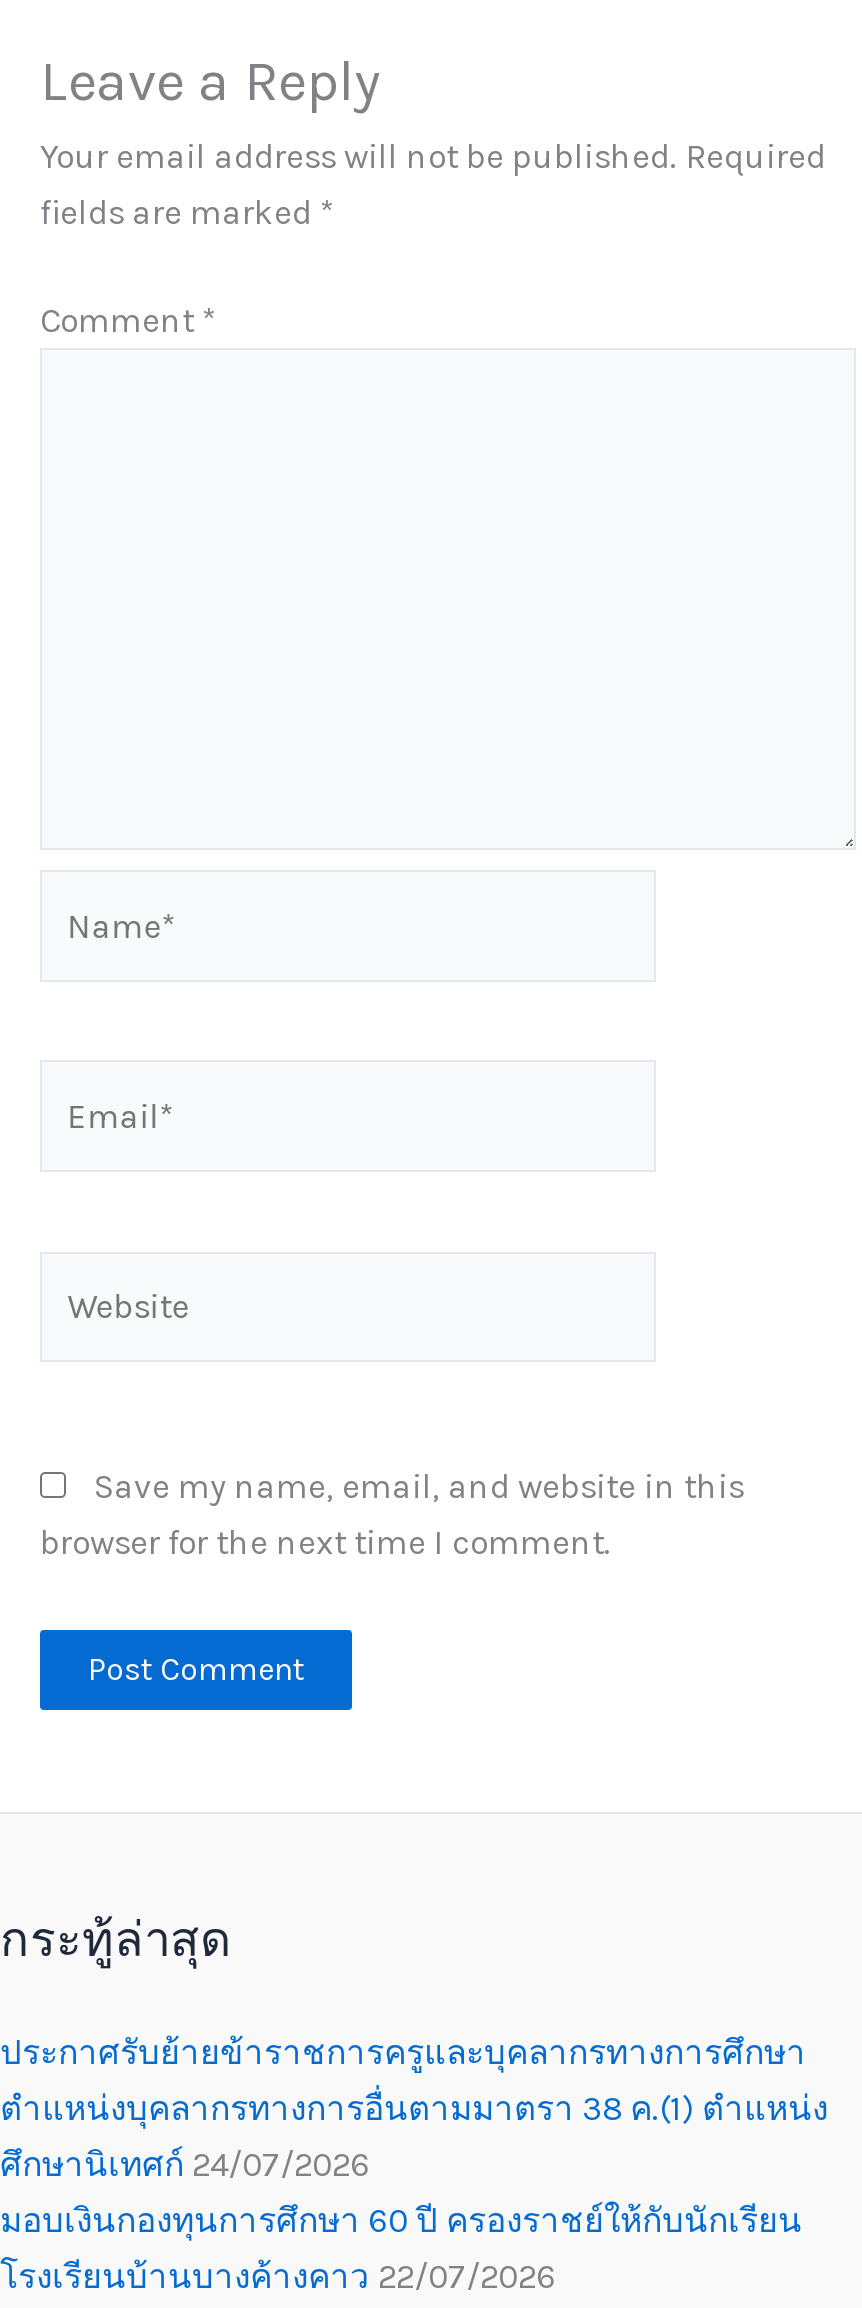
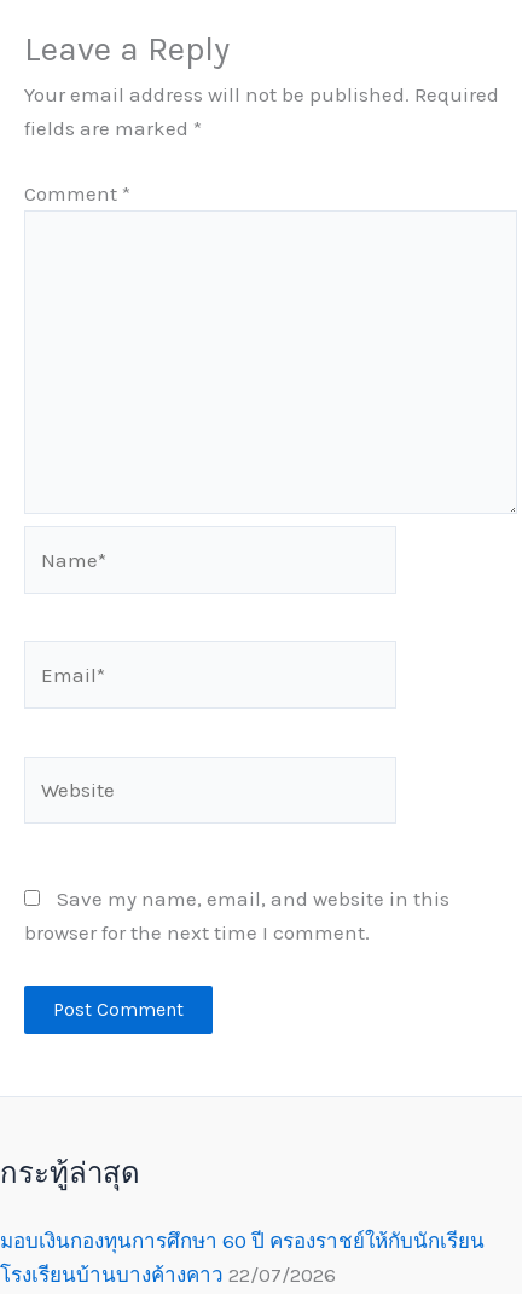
- ประกาศรับย้ายข้าราชการครูและบุคลากรทางการศึกษา
- ตำแหน่งบุคลากรทางการอื่นตามมาตรา 38 ค.(1) ตำแหน่ง
- ศึกษานิเทศก์ 24/07/2026
